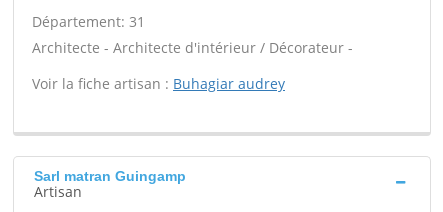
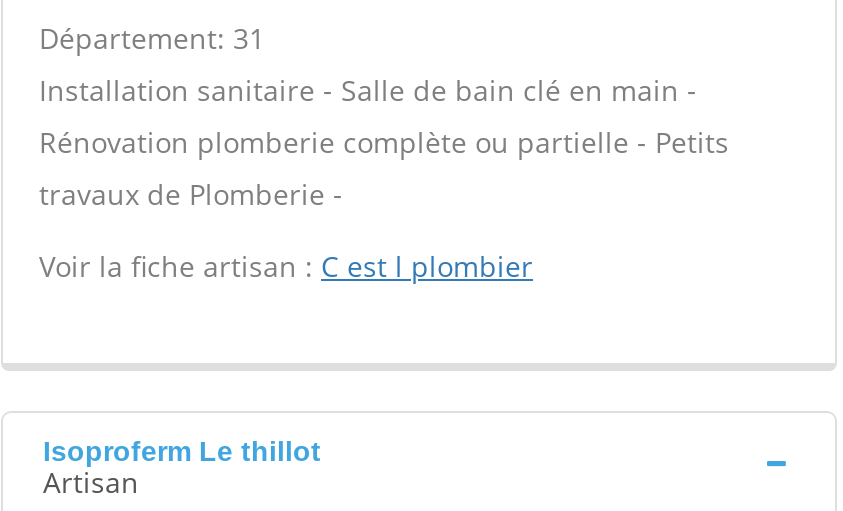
- Architecte - Architecte d'intérieur / Décorateur -
+ Installation sanitaire - Salle de bain clé en main -
+ Rénovation plomberie complète ou partielle - Petits
+ travaux de Plomberie -

- Voir la fiche artisan : Buhagiar audrey
+ Voir la fiche artisan : C est l plombier

- Sarl matran Guingamp
+ Isoproferm Le thillot
